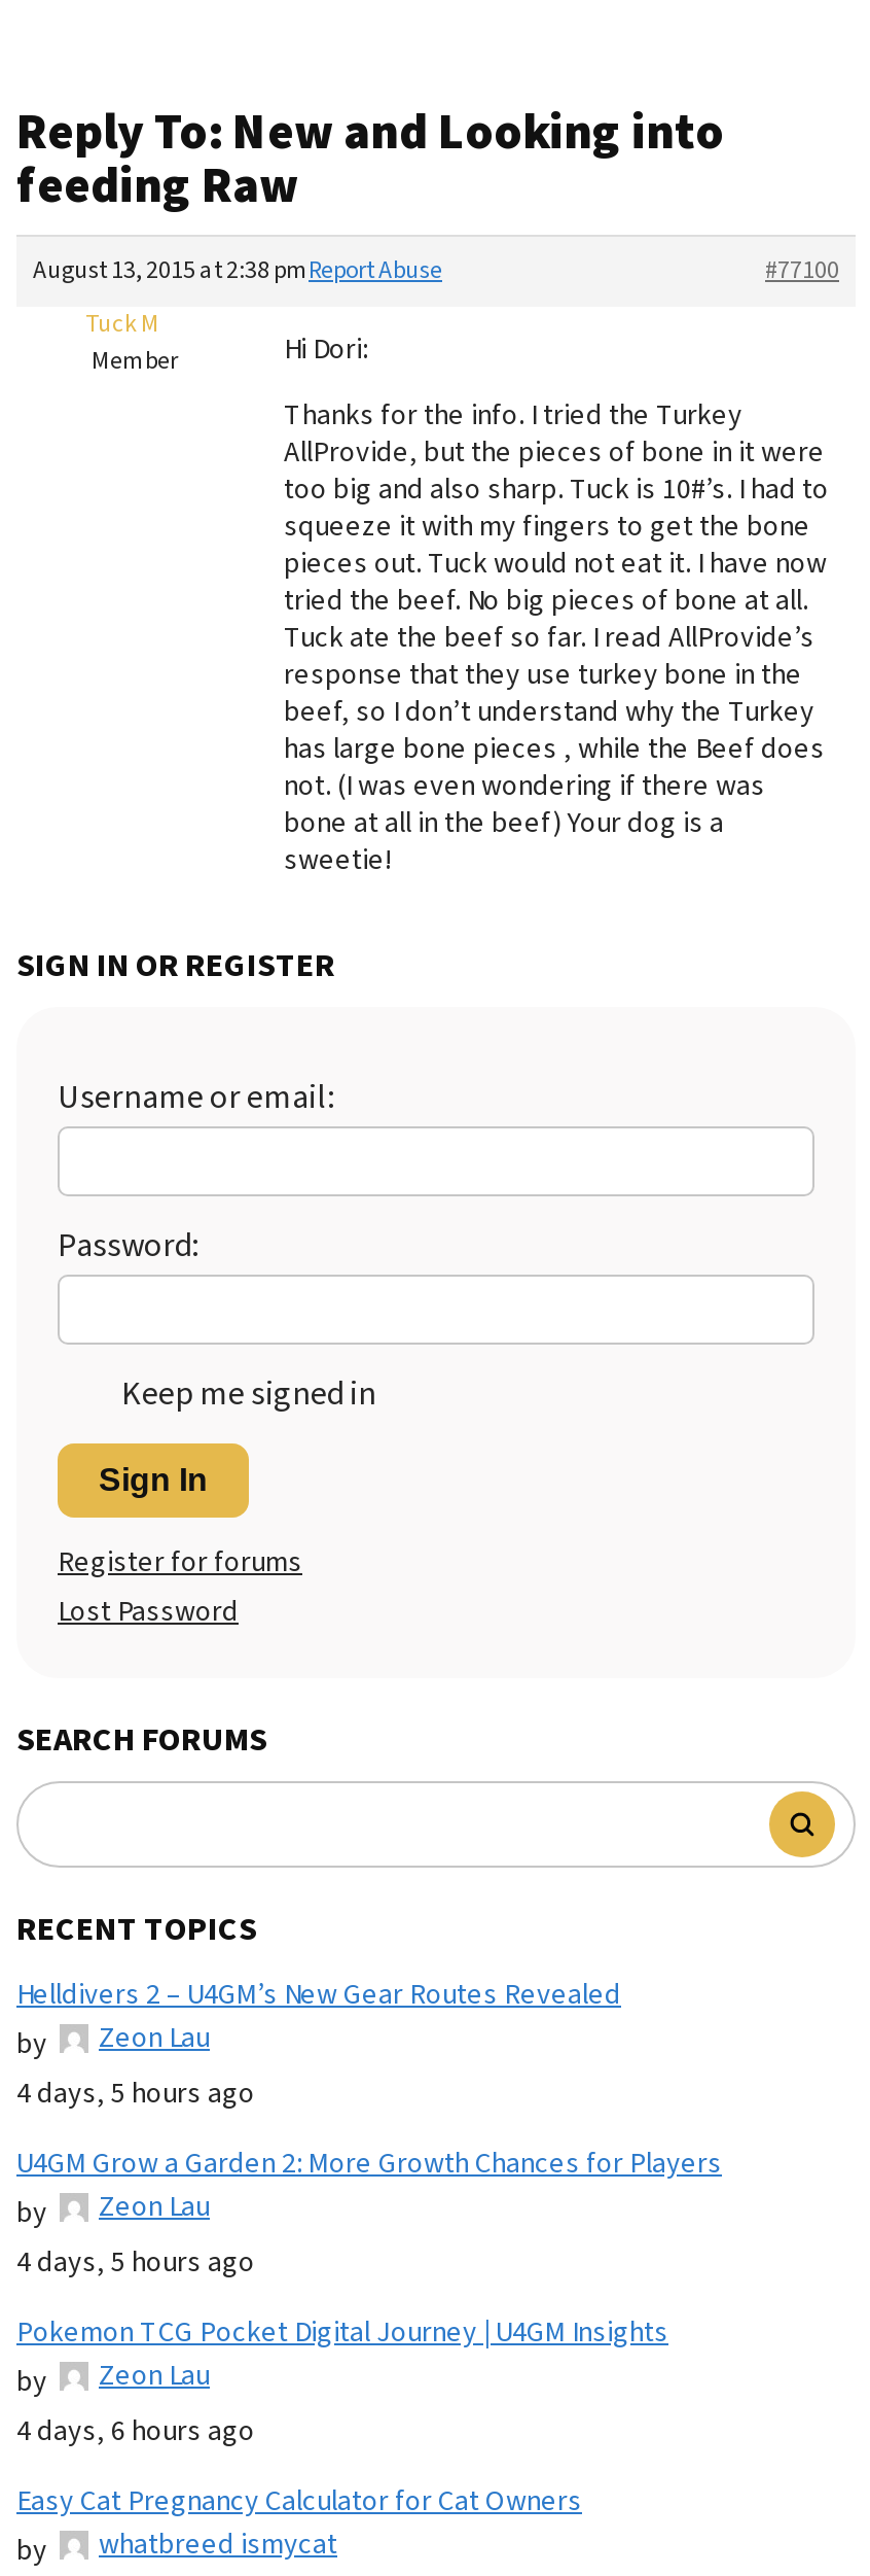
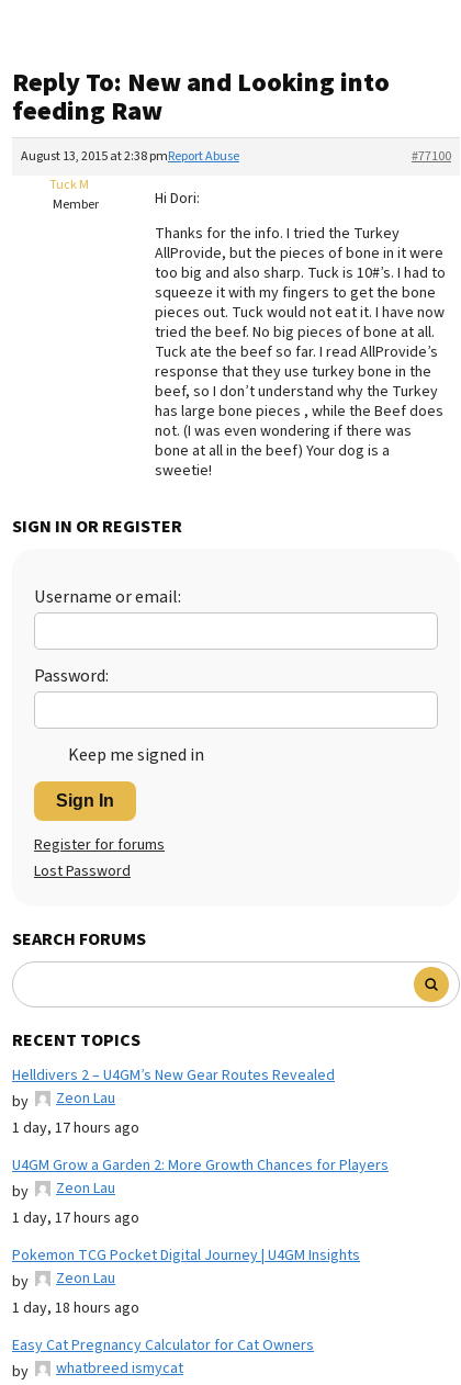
- 4 days, 5 hours ago
+ 1 day, 17 hours ago

- 4 days, 5 hours ago
+ 1 day, 17 hours ago

- 4 days, 6 hours ago
+ 1 day, 18 hours ago
